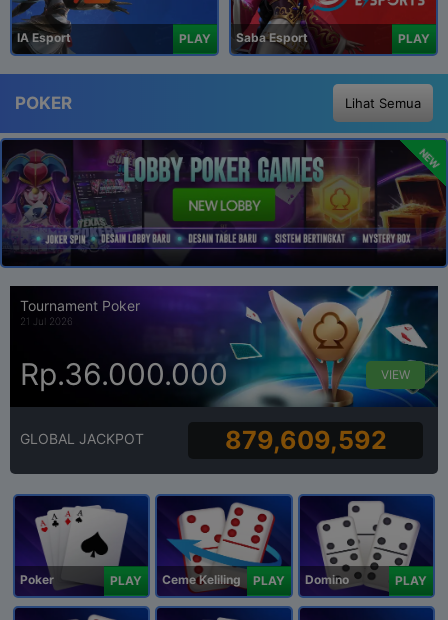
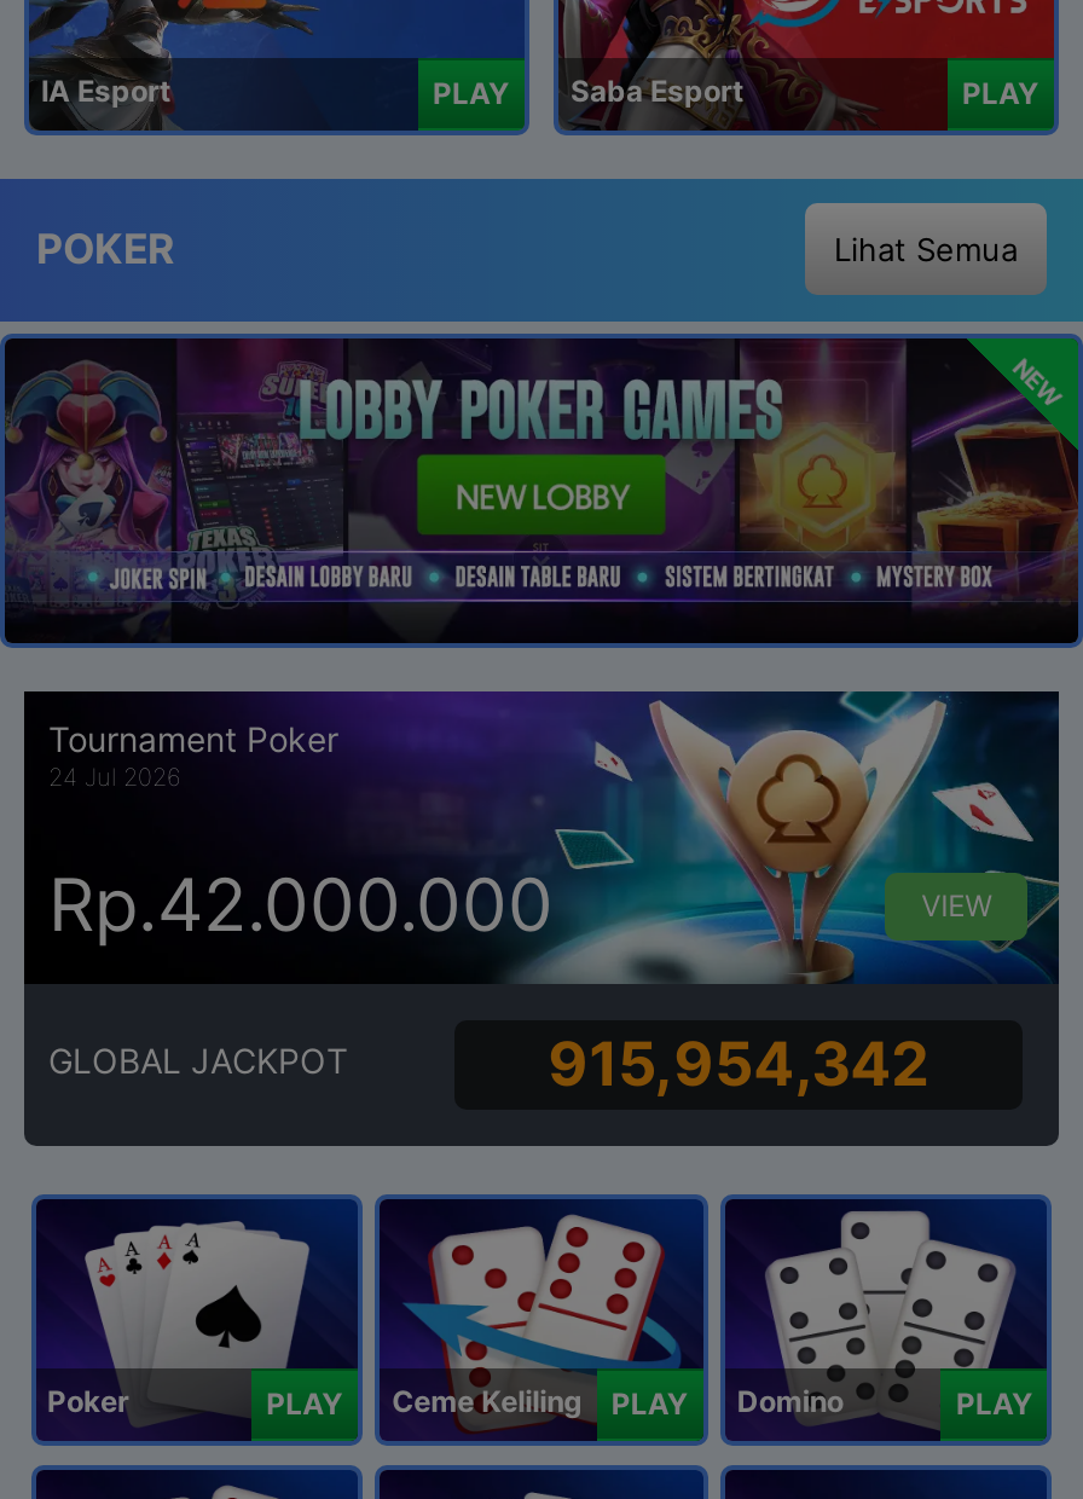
- 21 Jul 2026
+ 24 Jul 2026

- Rp.36.000.000
+ Rp.42.000.000

- 879,609,592
+ 915,954,342
